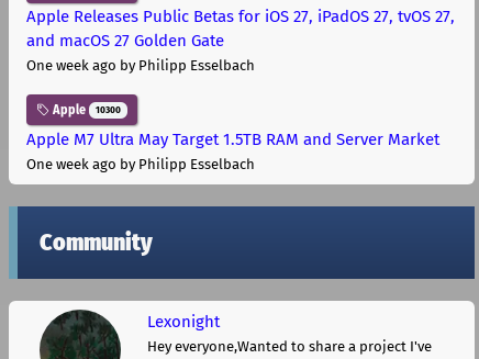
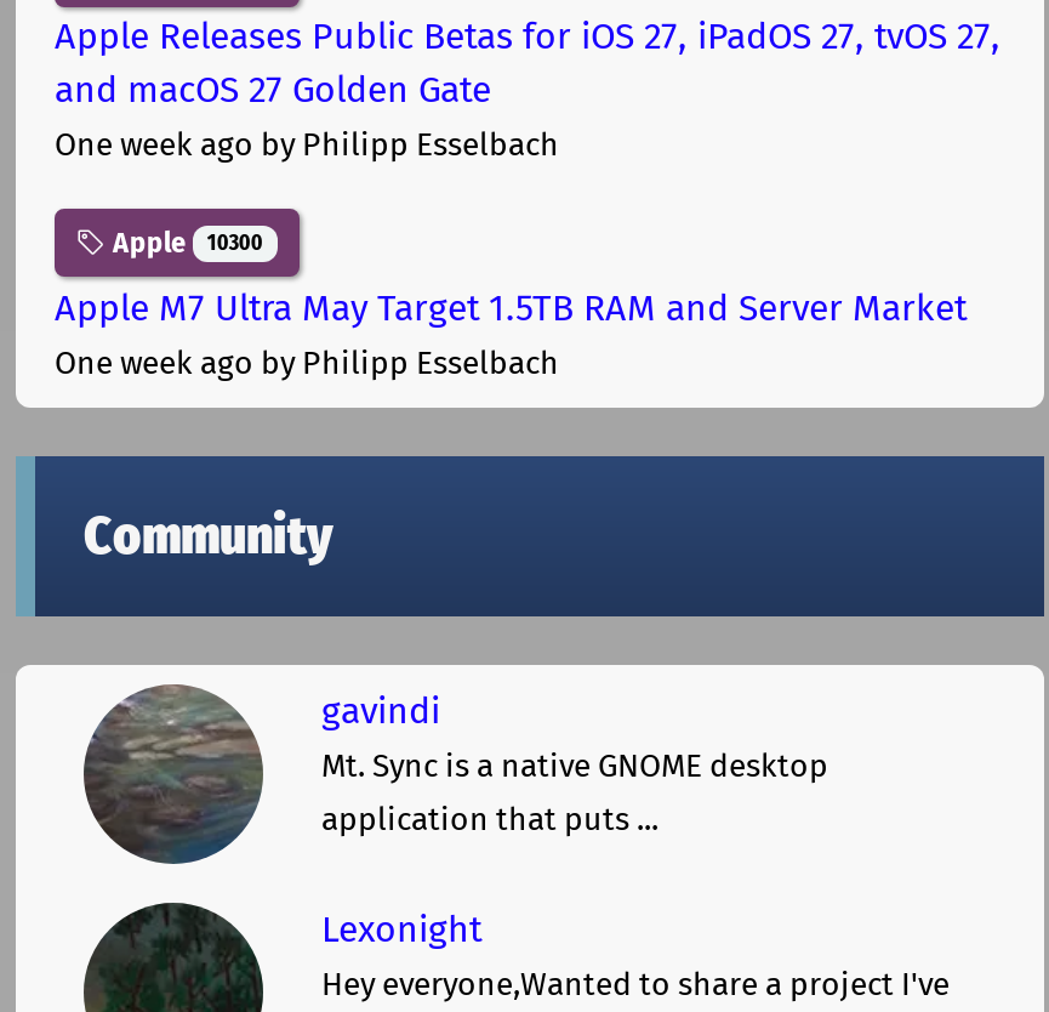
+ [image]
+ gavindi
+ Mt. Sync is a native GNOME desktop
+ application that puts ...
